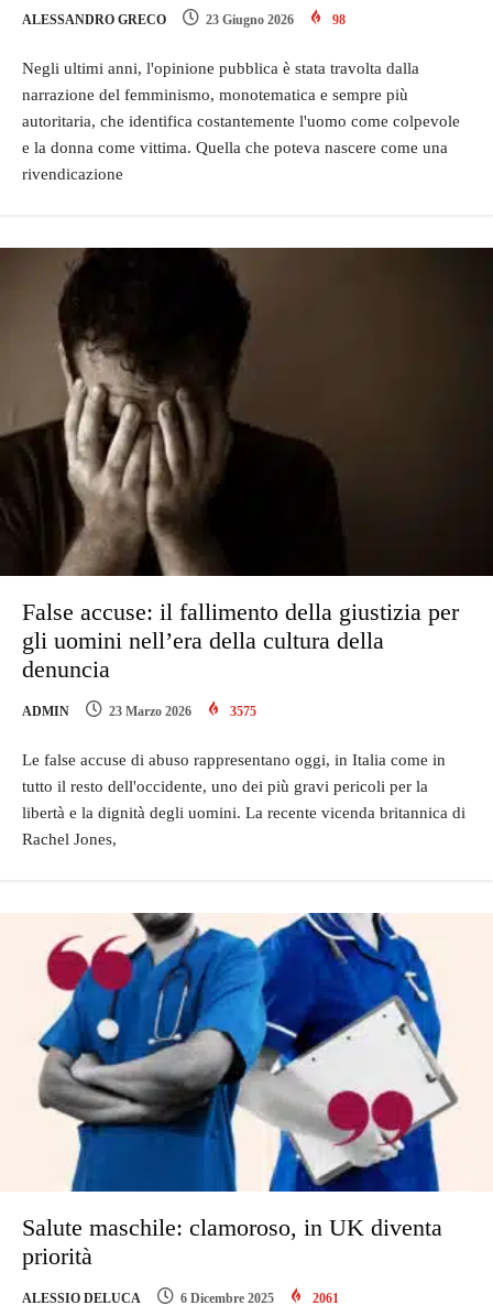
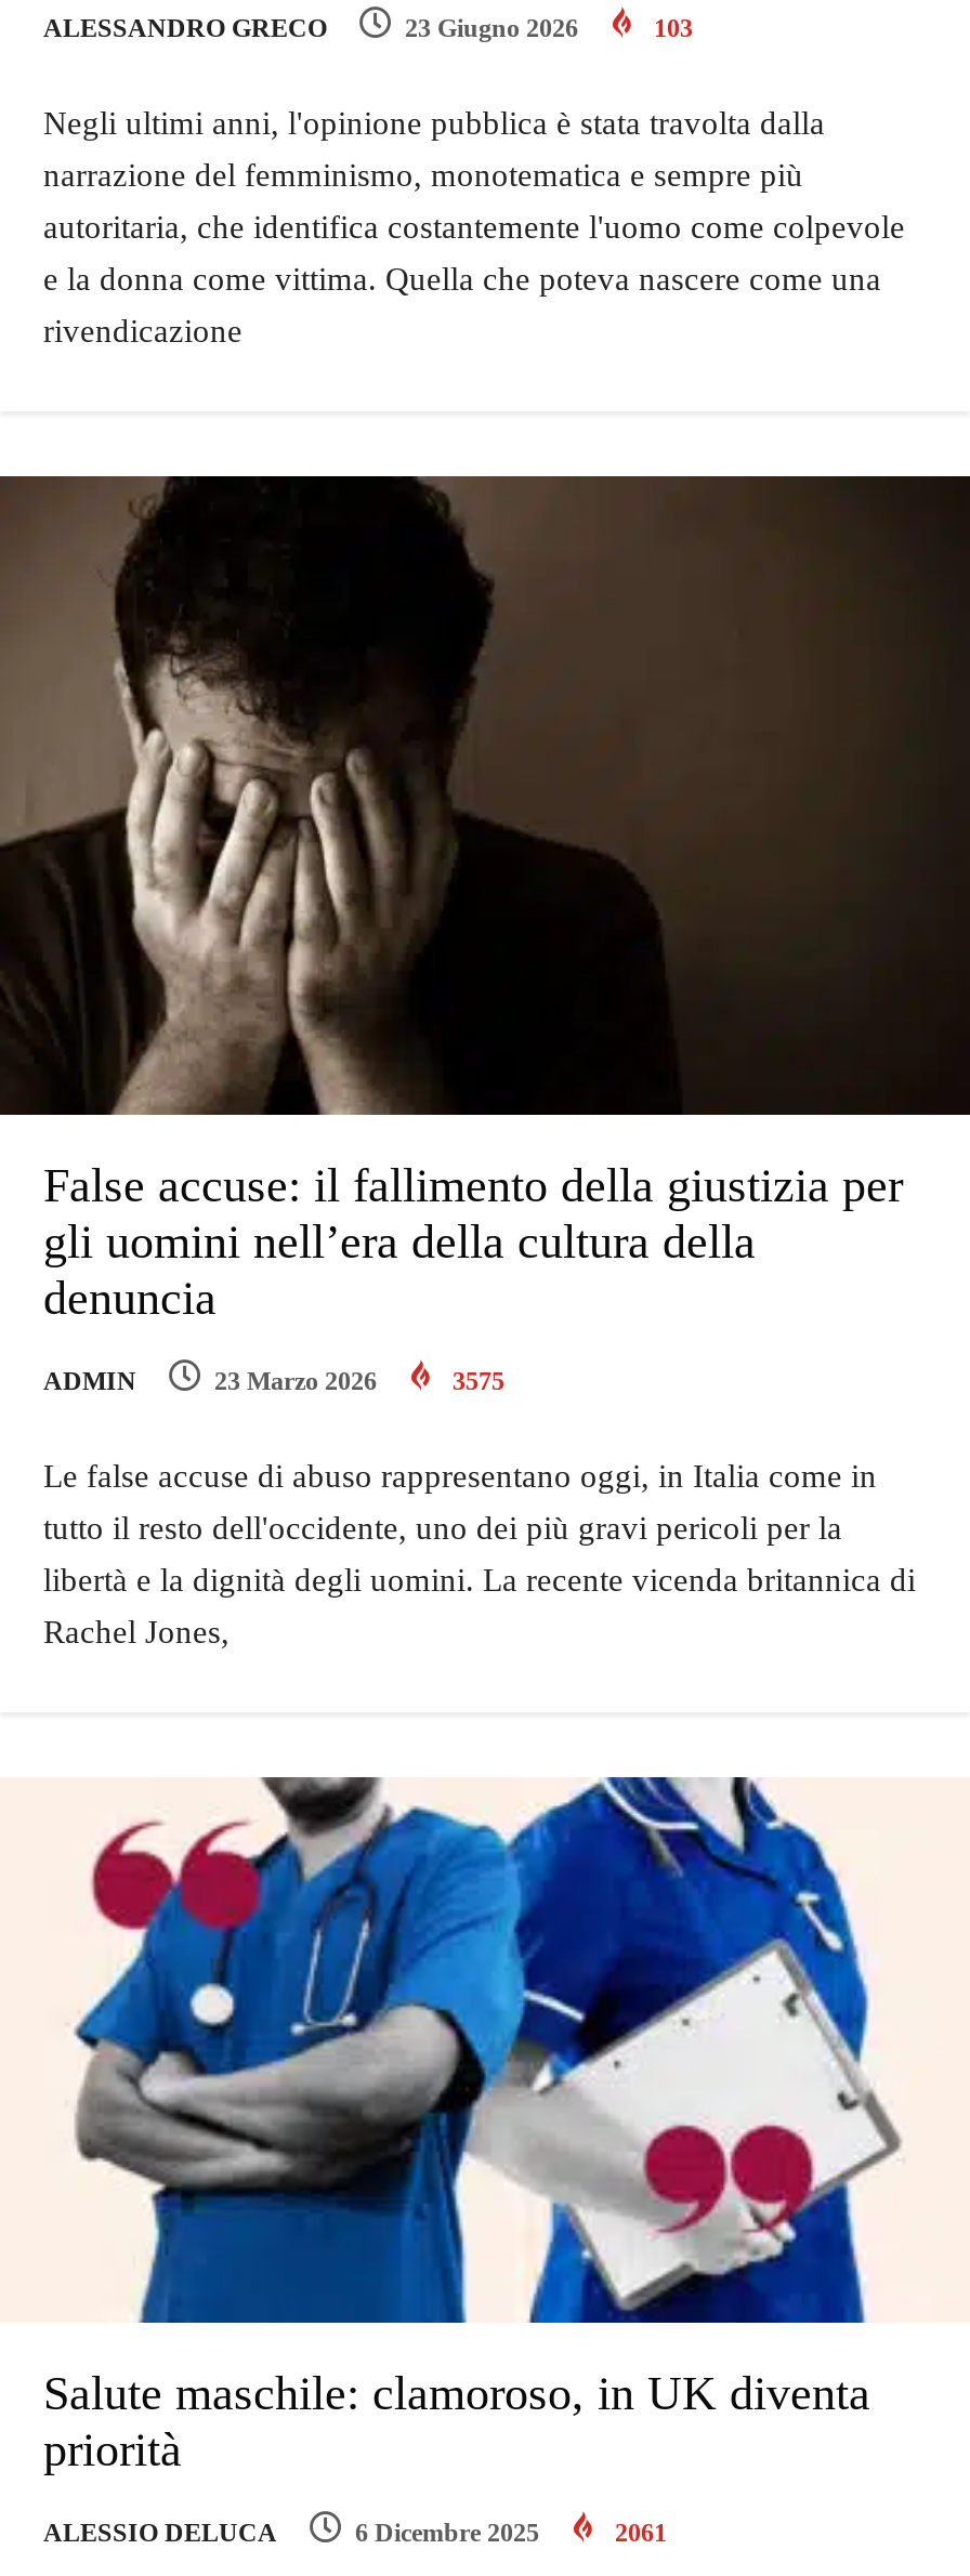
- 98
+ 103
